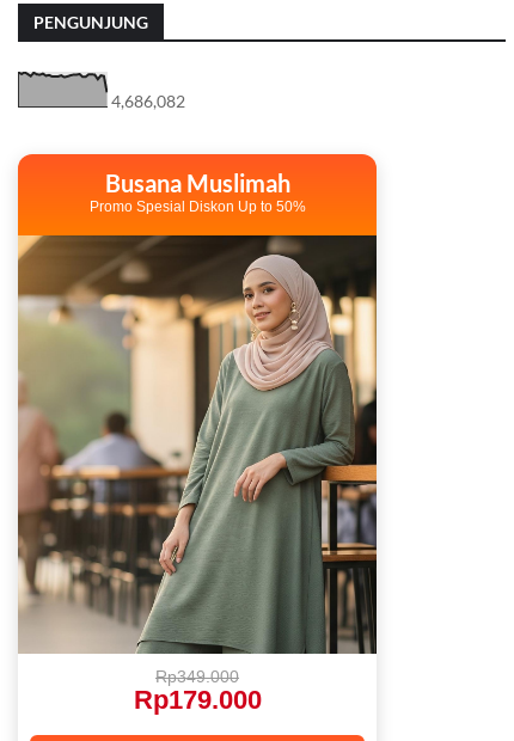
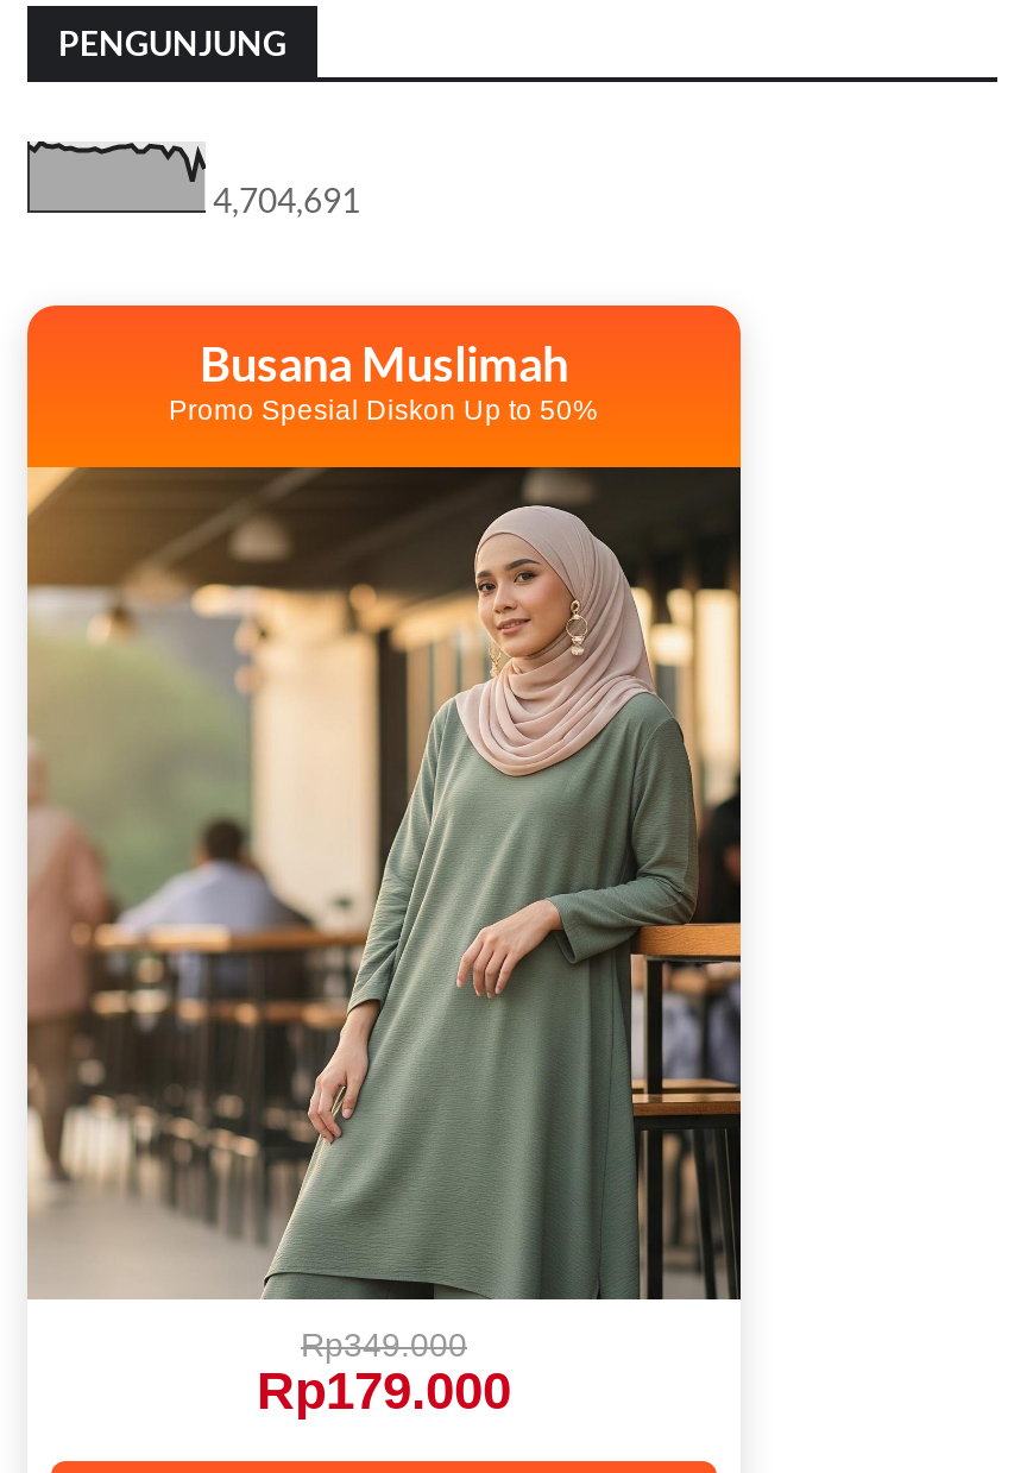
- 4,686,082
+ 4,704,691
